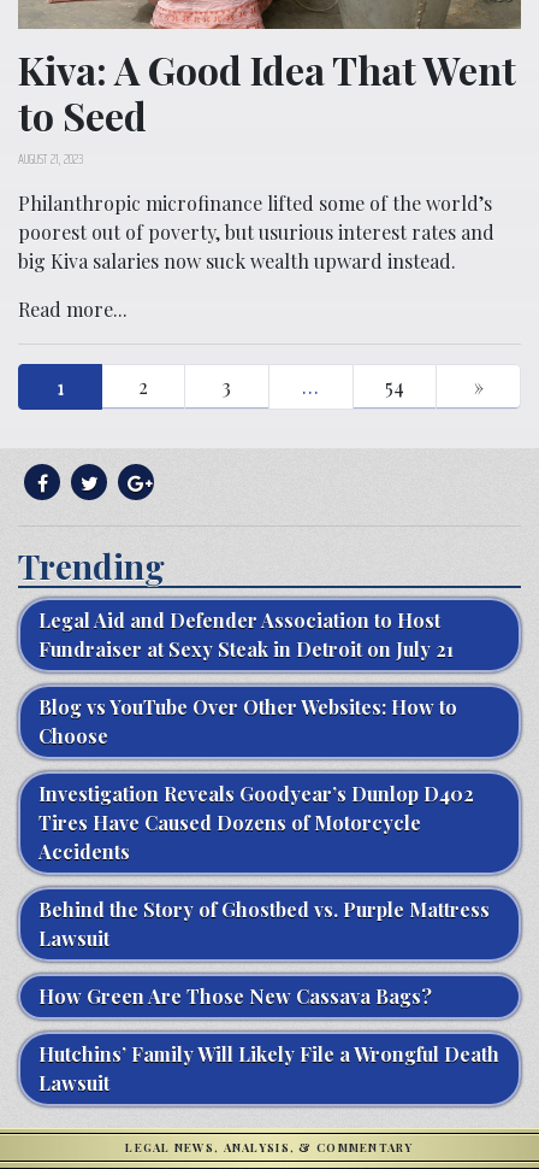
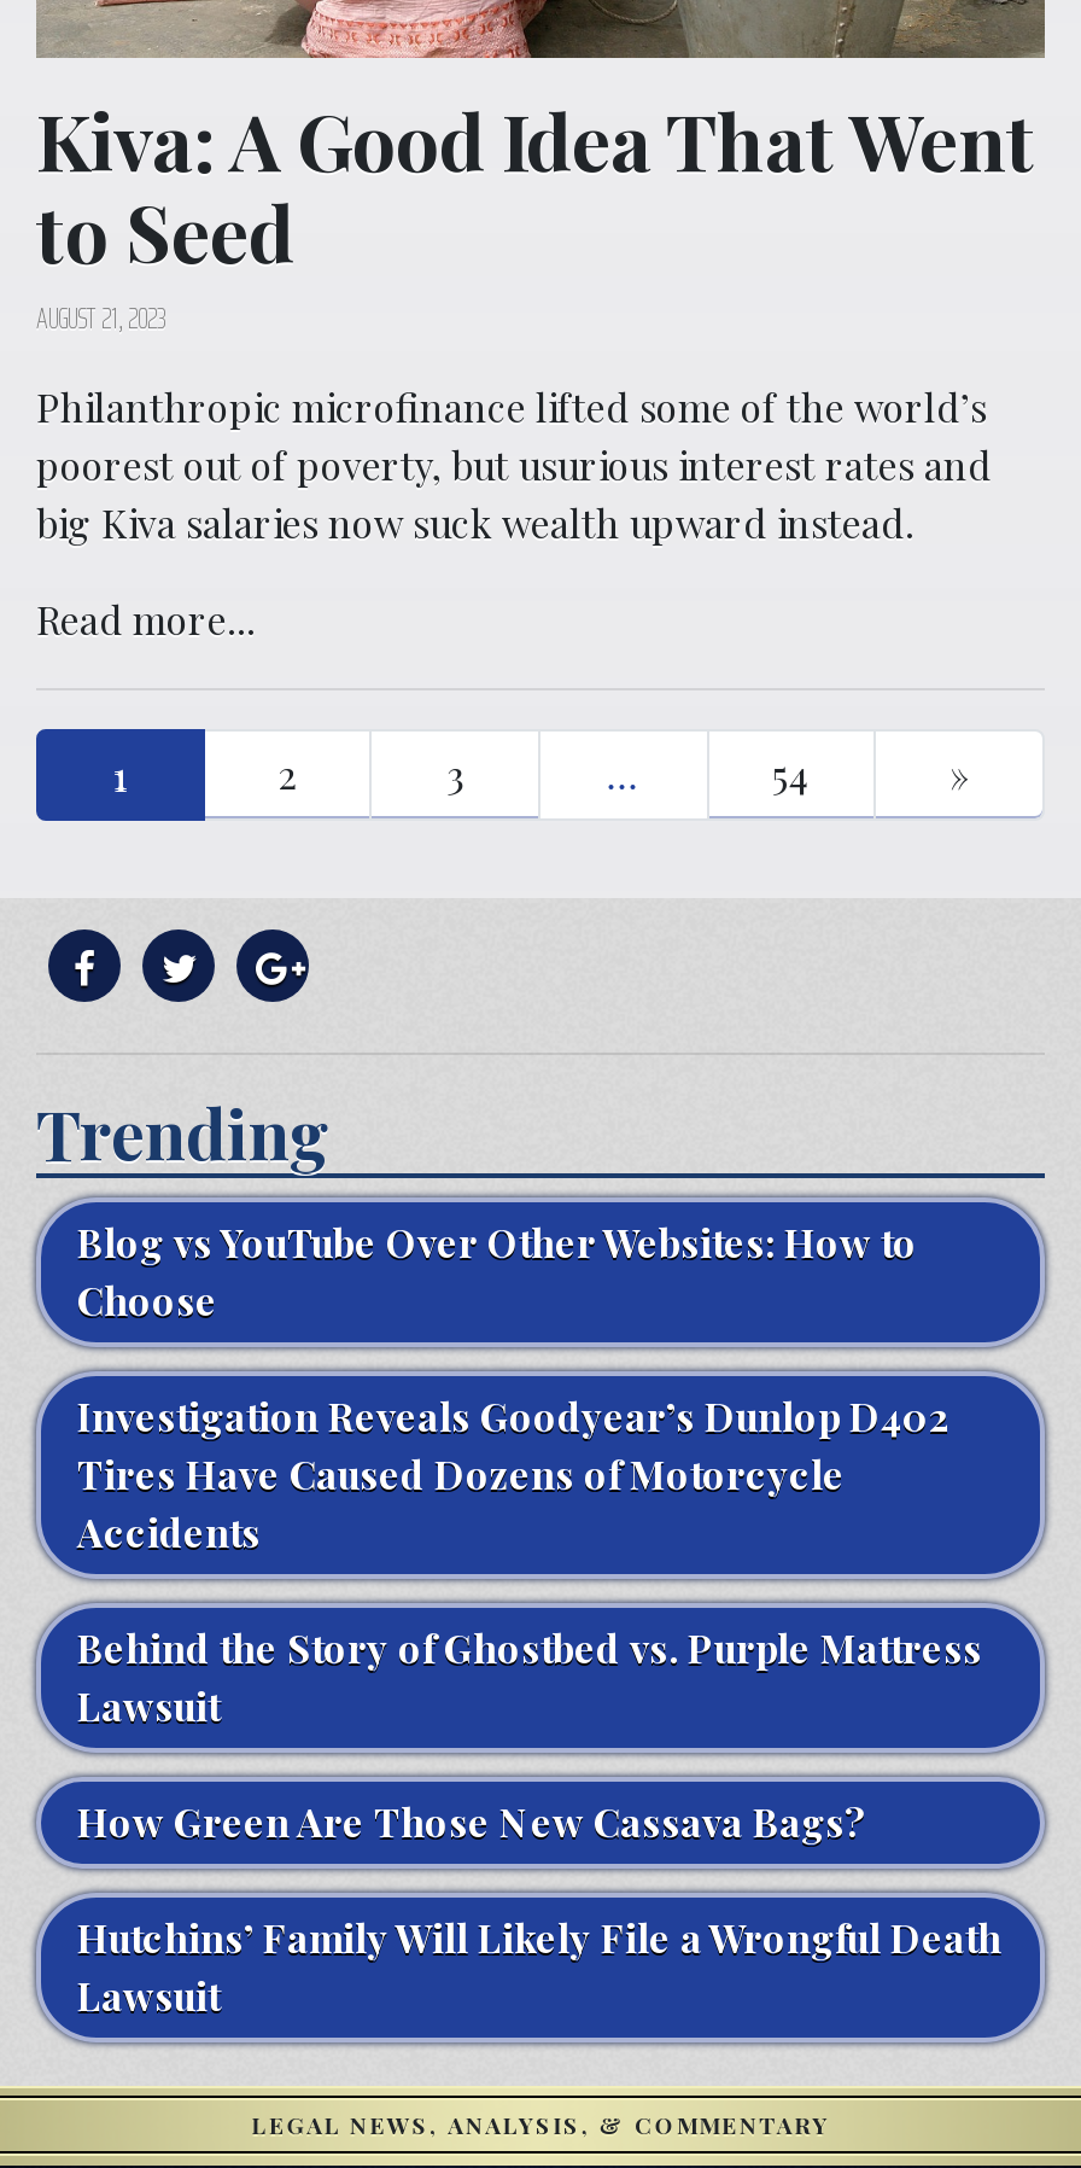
- Legal Aid and Defender Association to Host
- Fundraiser at Sexy Steak in Detroit on July 21
